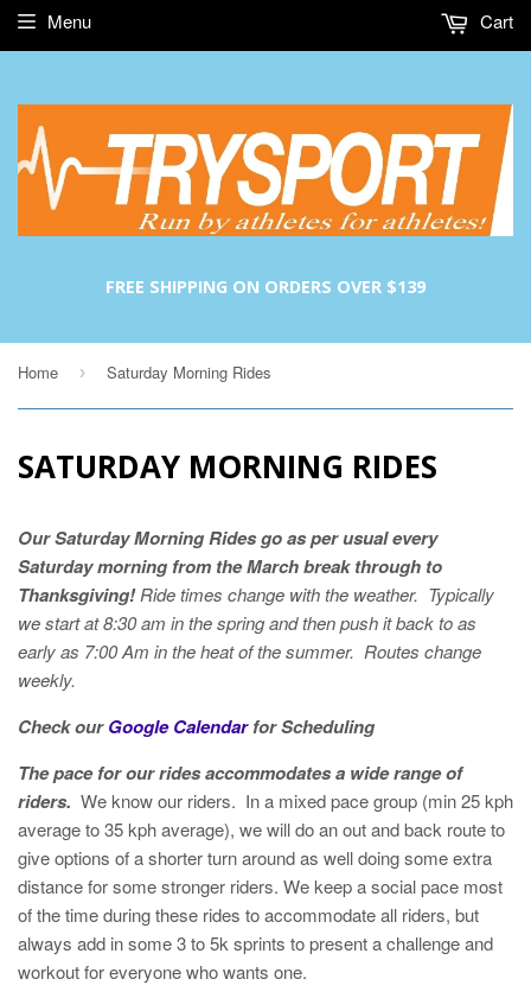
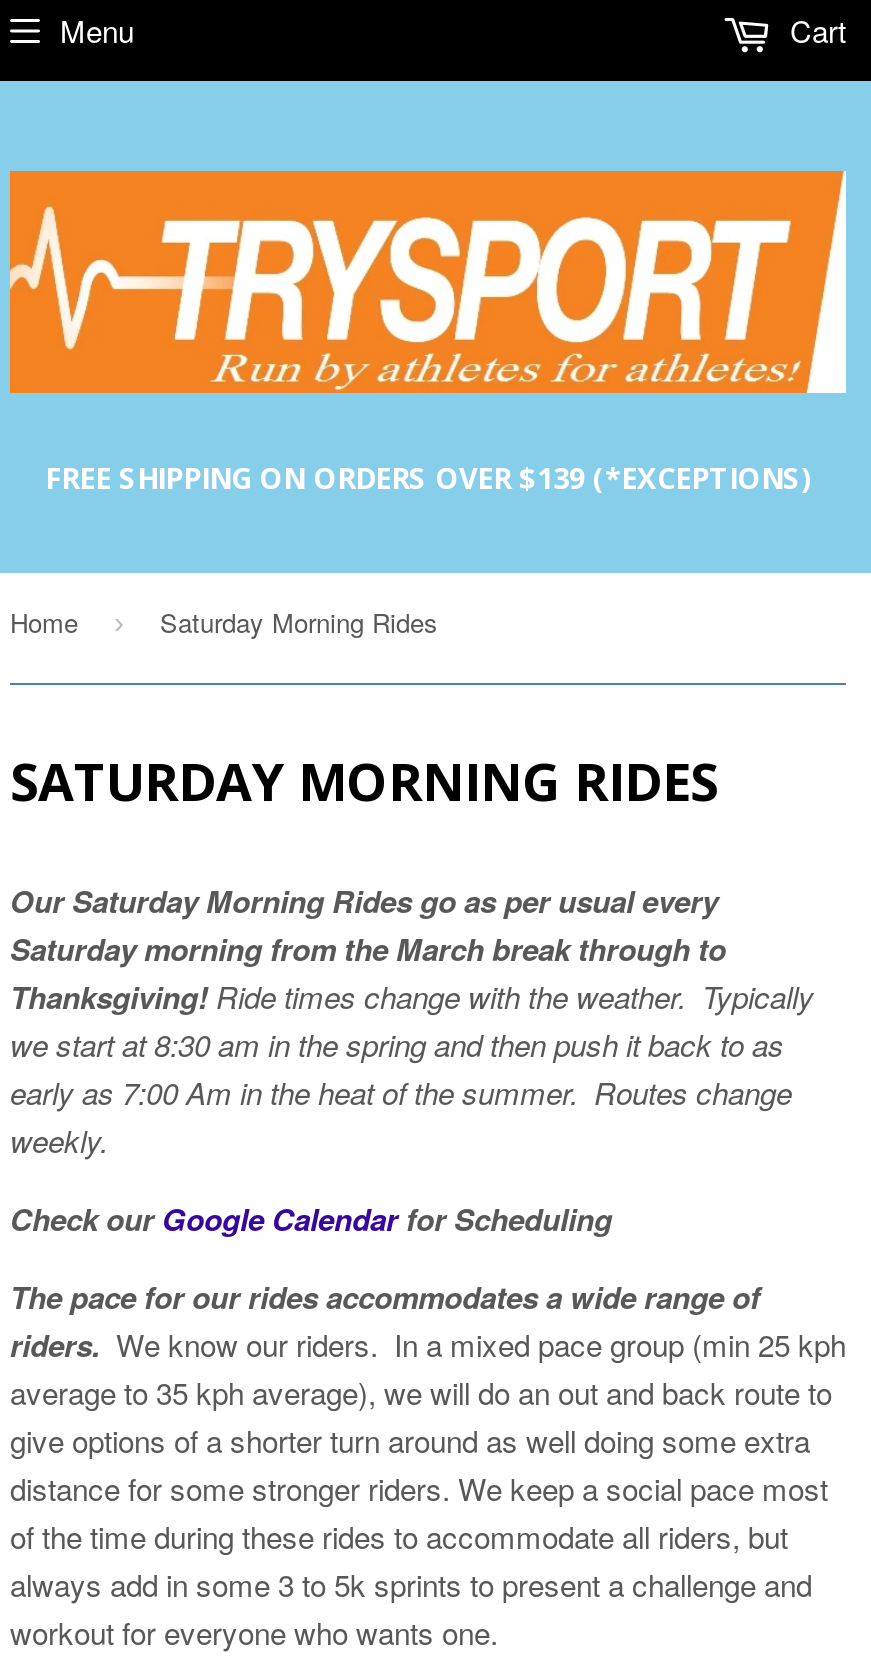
- FREE SHIPPING ON ORDERS OVER $139
+ FREE SHIPPING ON ORDERS OVER $139 (*EXCEPTIONS)
